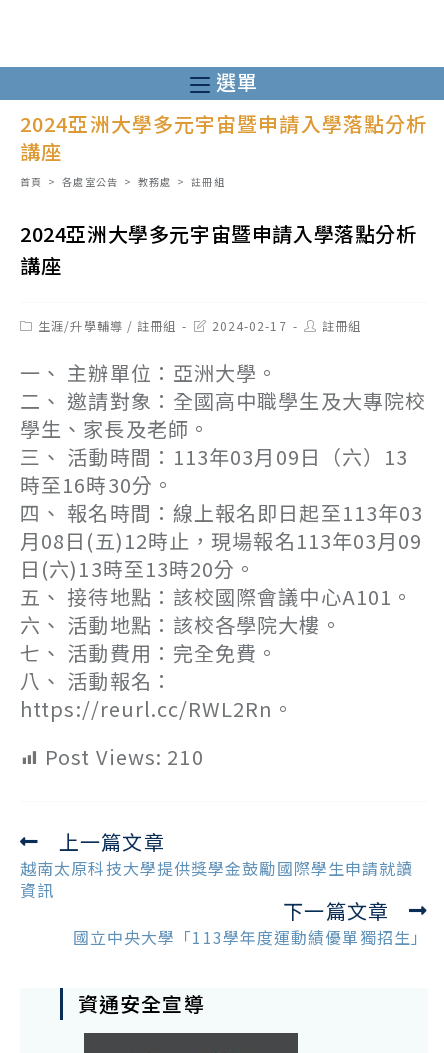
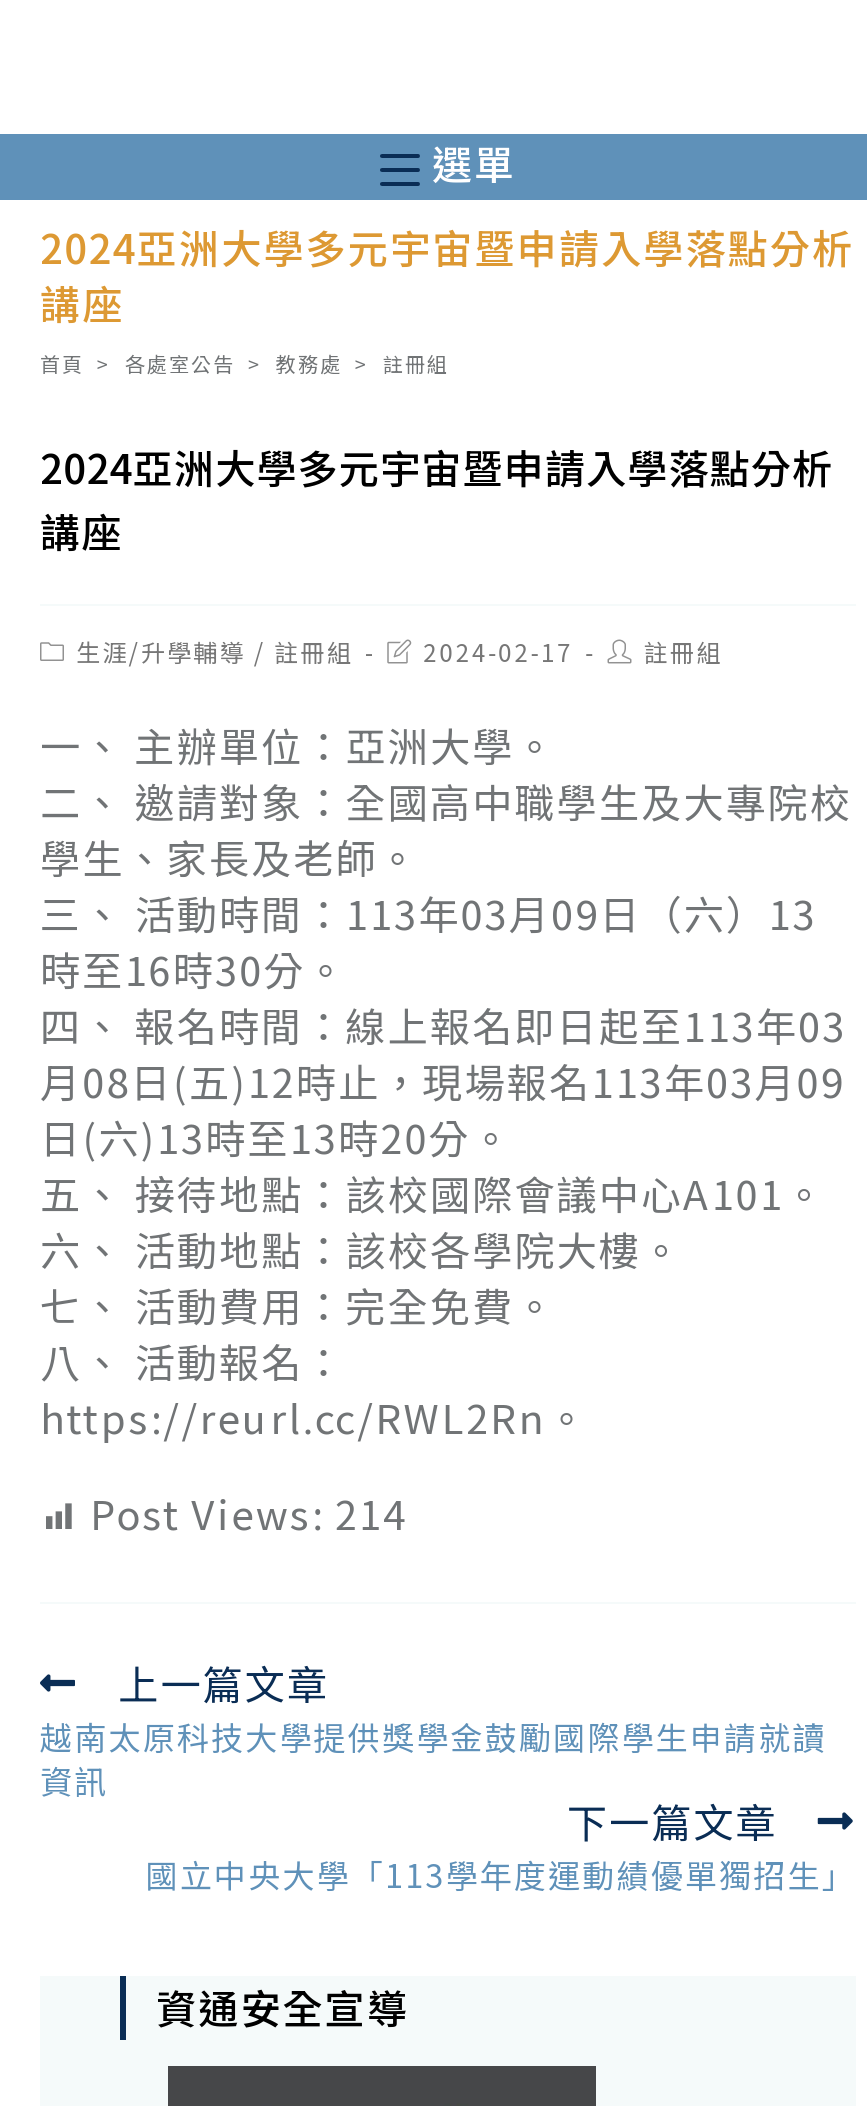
- Post Views: 210
+ Post Views: 214
